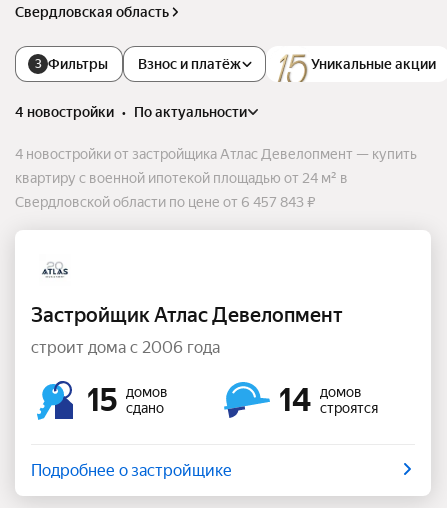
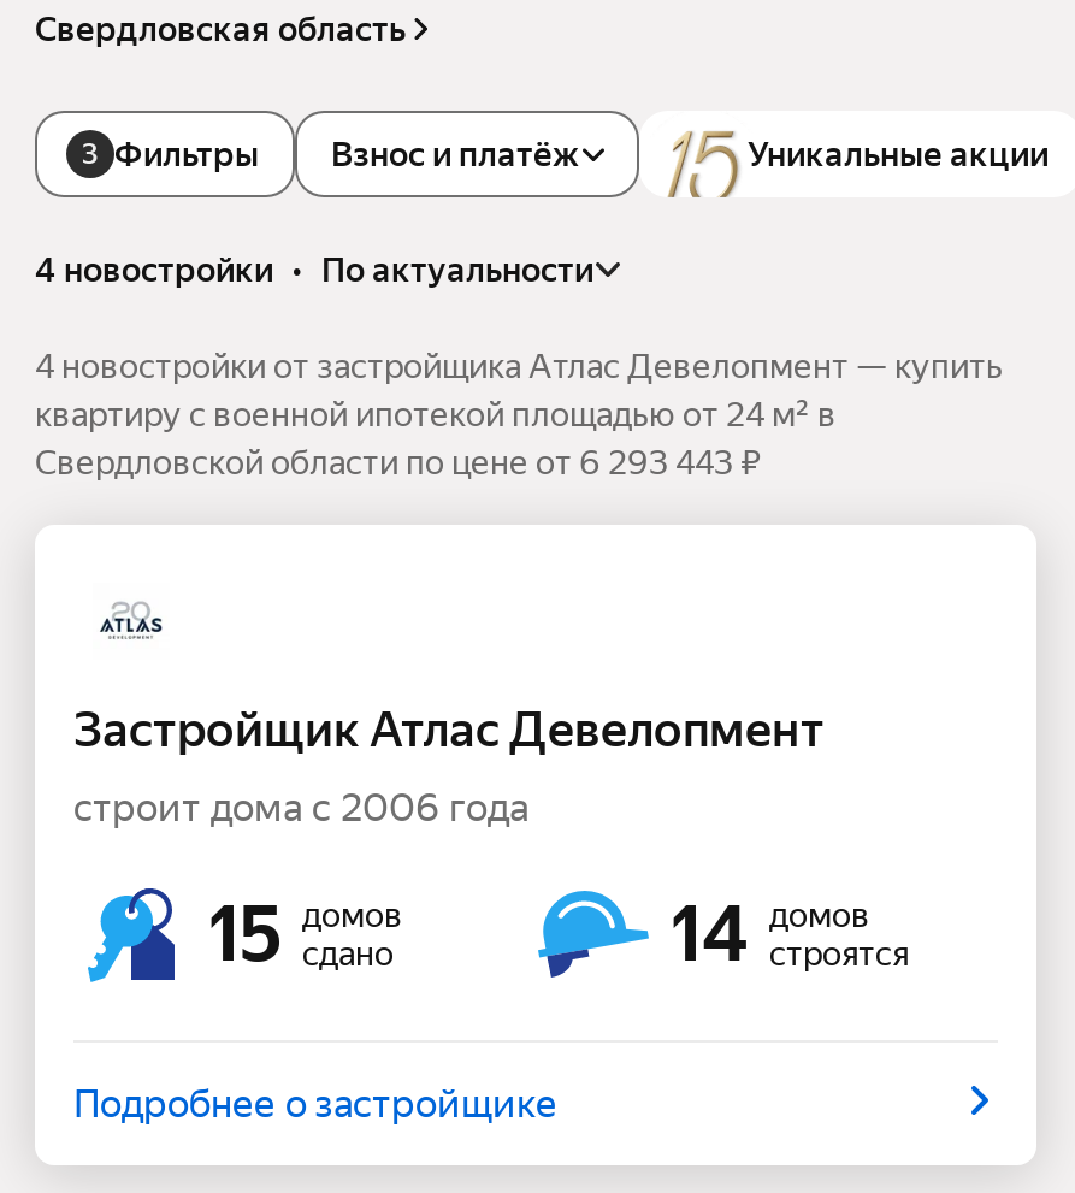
- Свердловской области по цене от 6 457 843 ₽
+ Свердловской области по цене от 6 293 443 ₽
